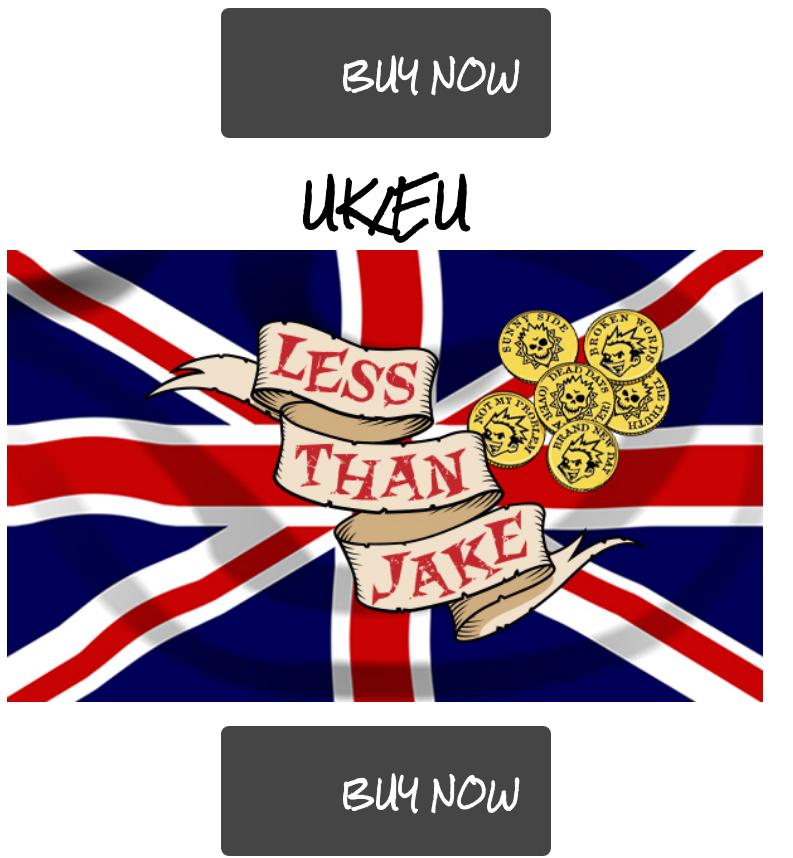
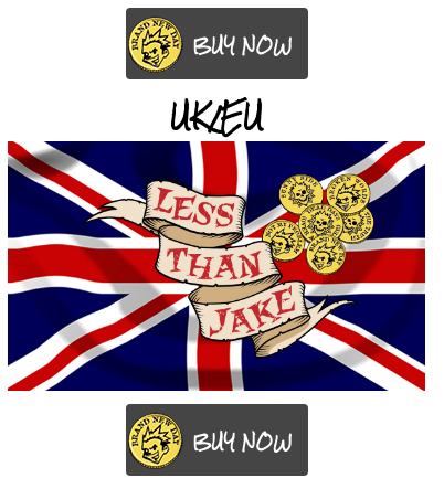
+ [image]

+ [image]
